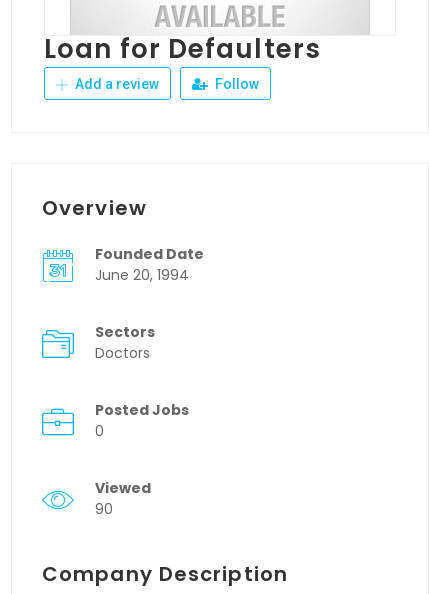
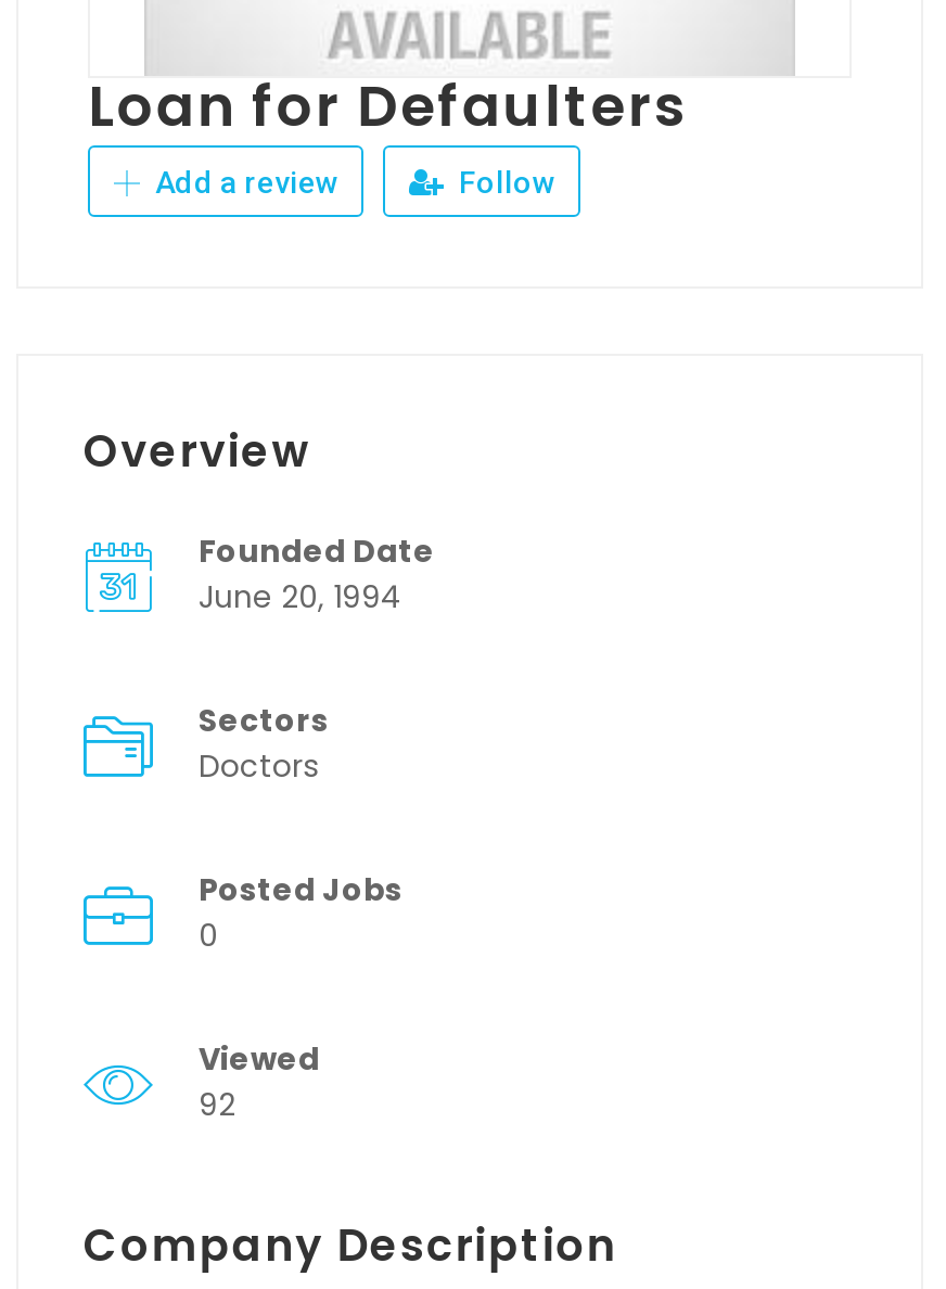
- 90
+ 92
